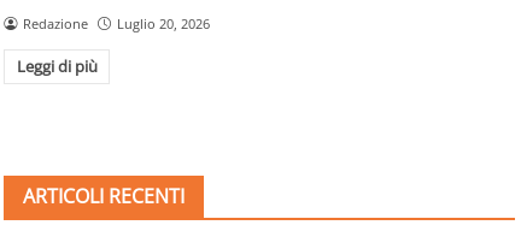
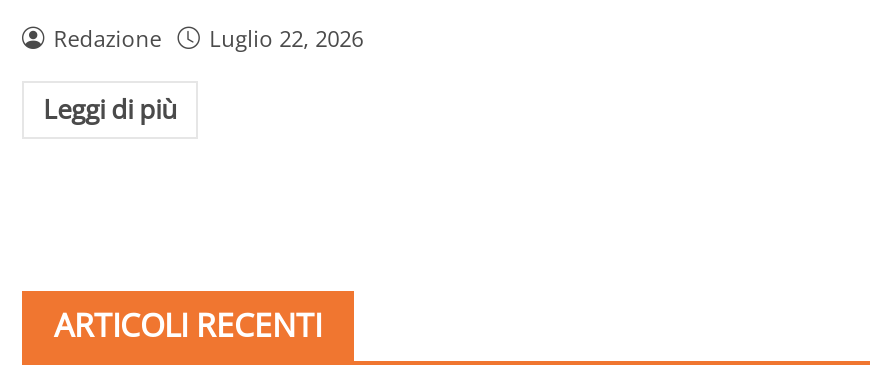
- Redazione Luglio 20, 2026
+ Redazione Luglio 22, 2026
